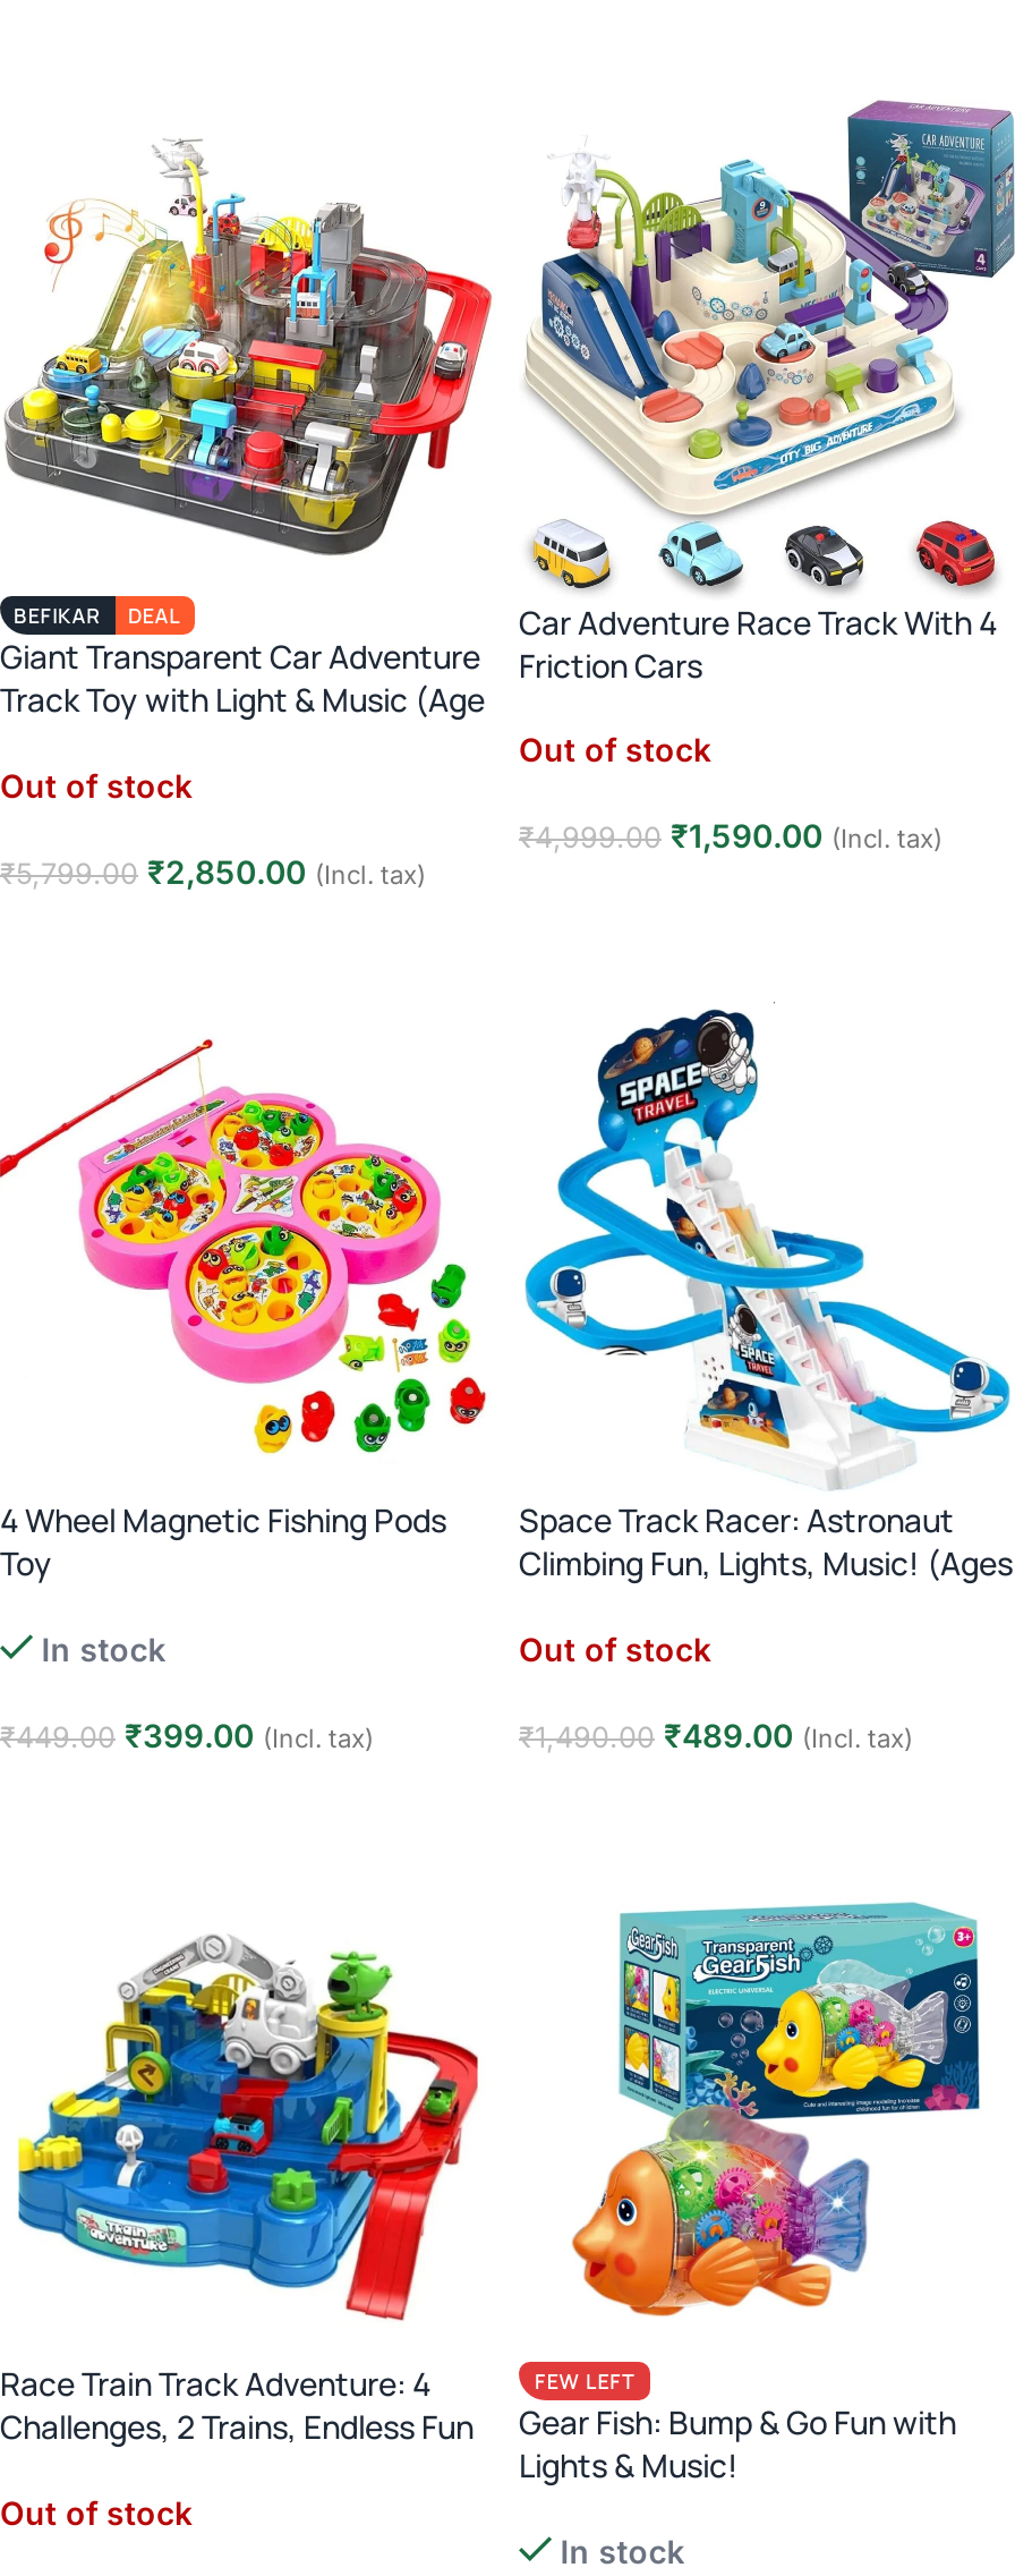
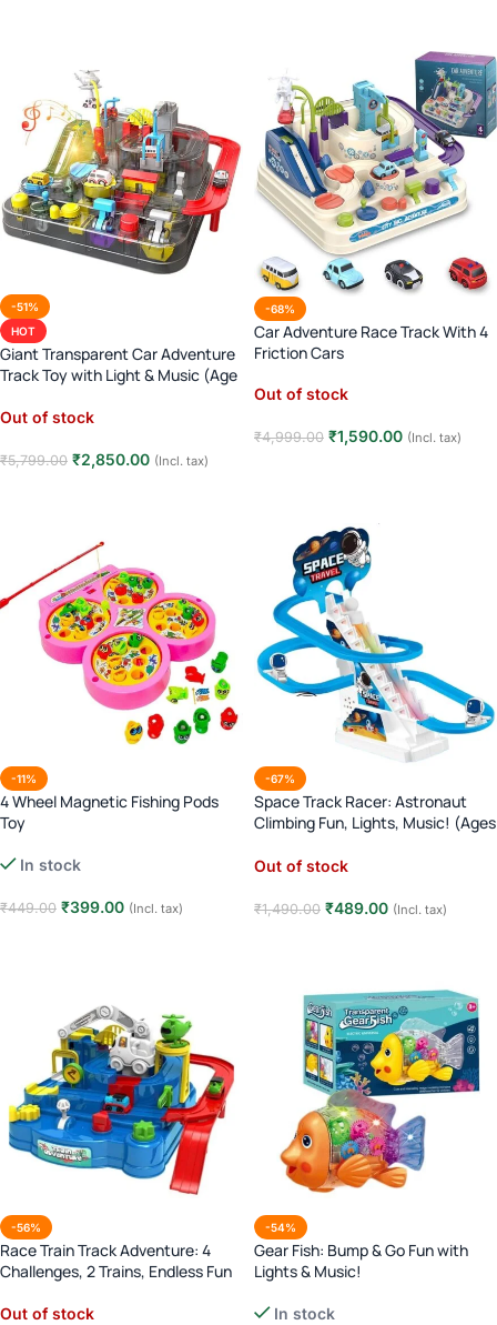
+ -68%

- BEFIKAR
- DEAL
+ -51%
+ HOT

+ -11%

+ -67%

+ -56%

moved down: Race Train Track Adventure: 4 | Challenges, 2 Trains, Endless Fun | Out of stock

- FEW LEFT
+ -54%
